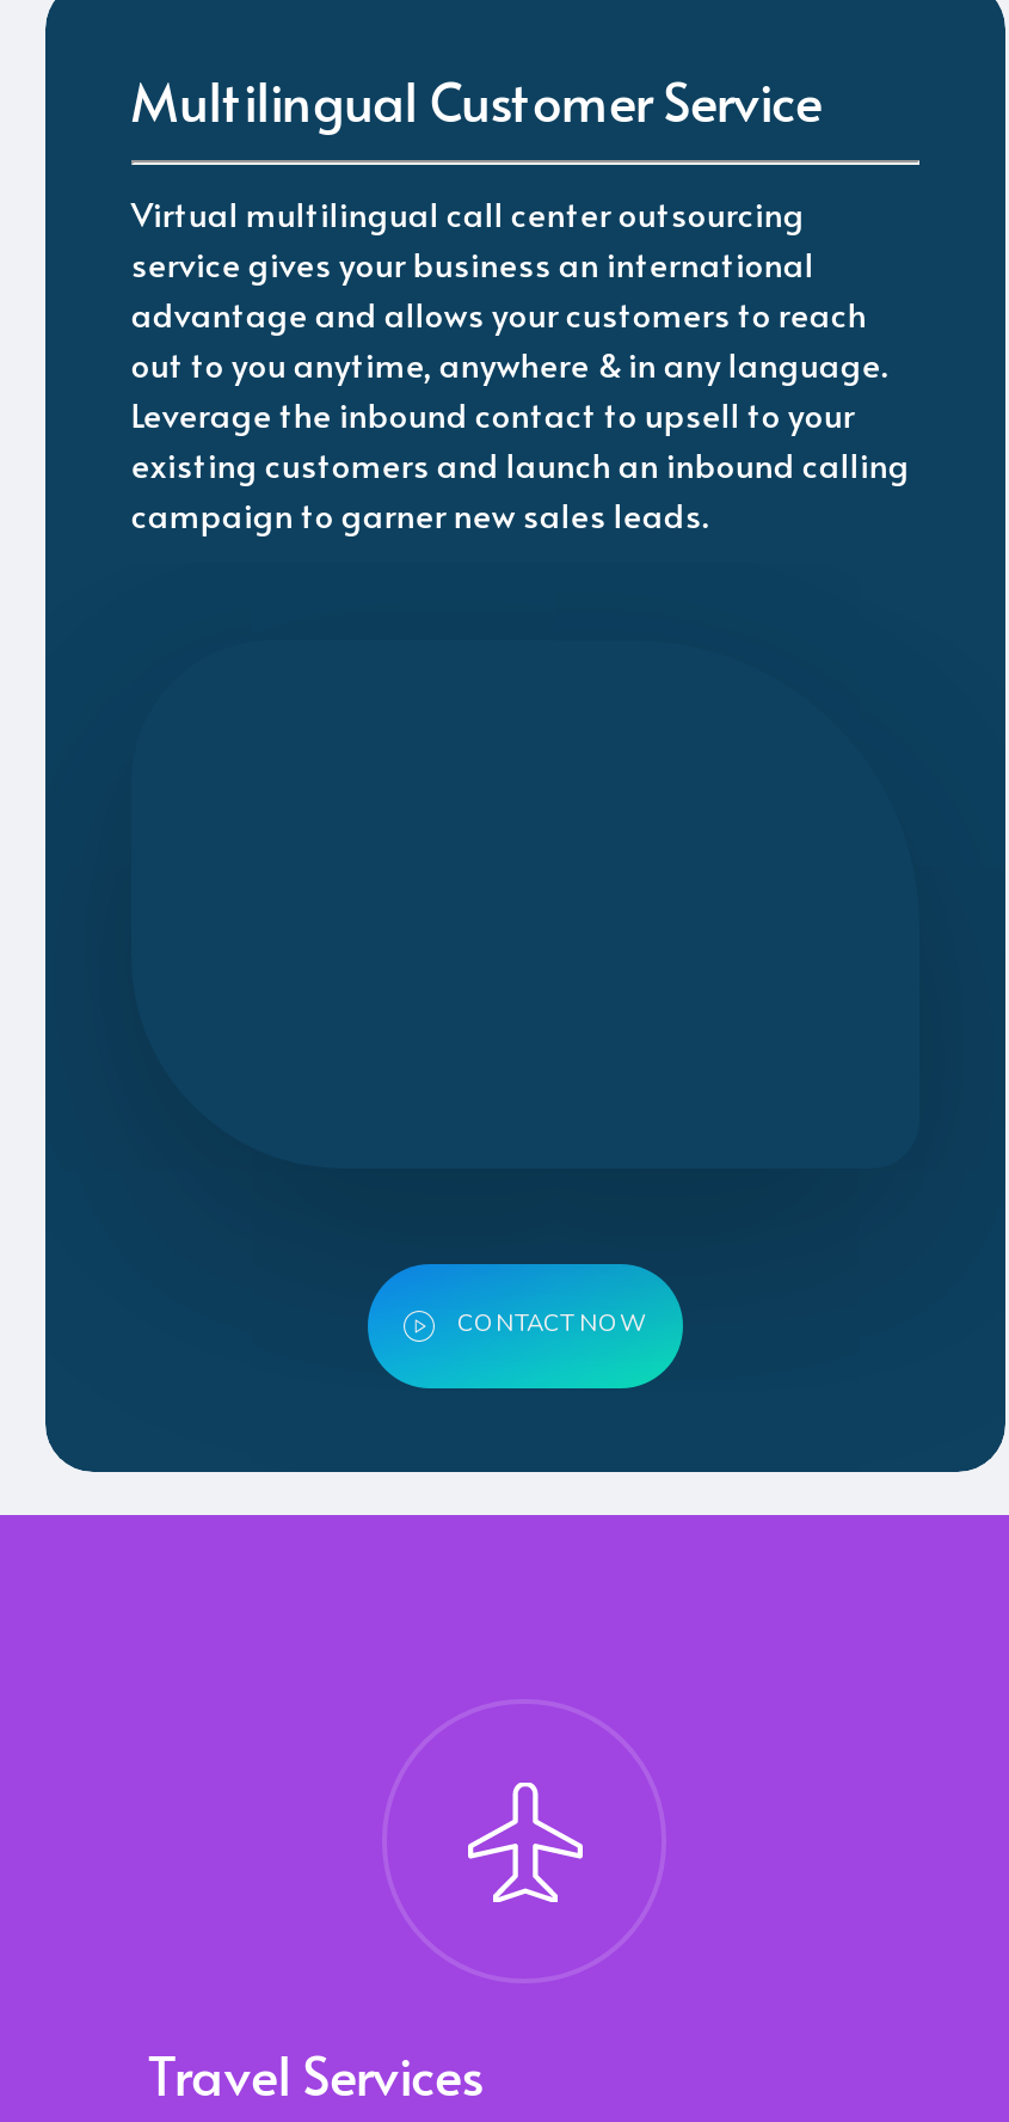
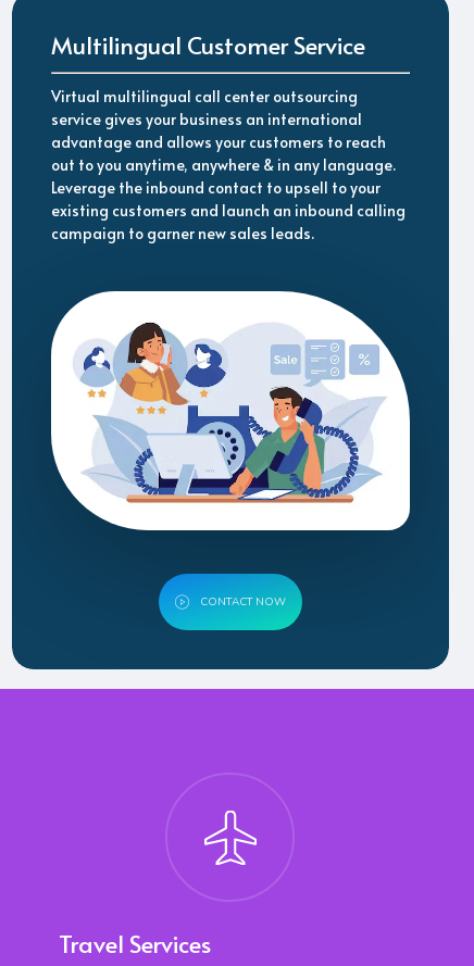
+ [image]
